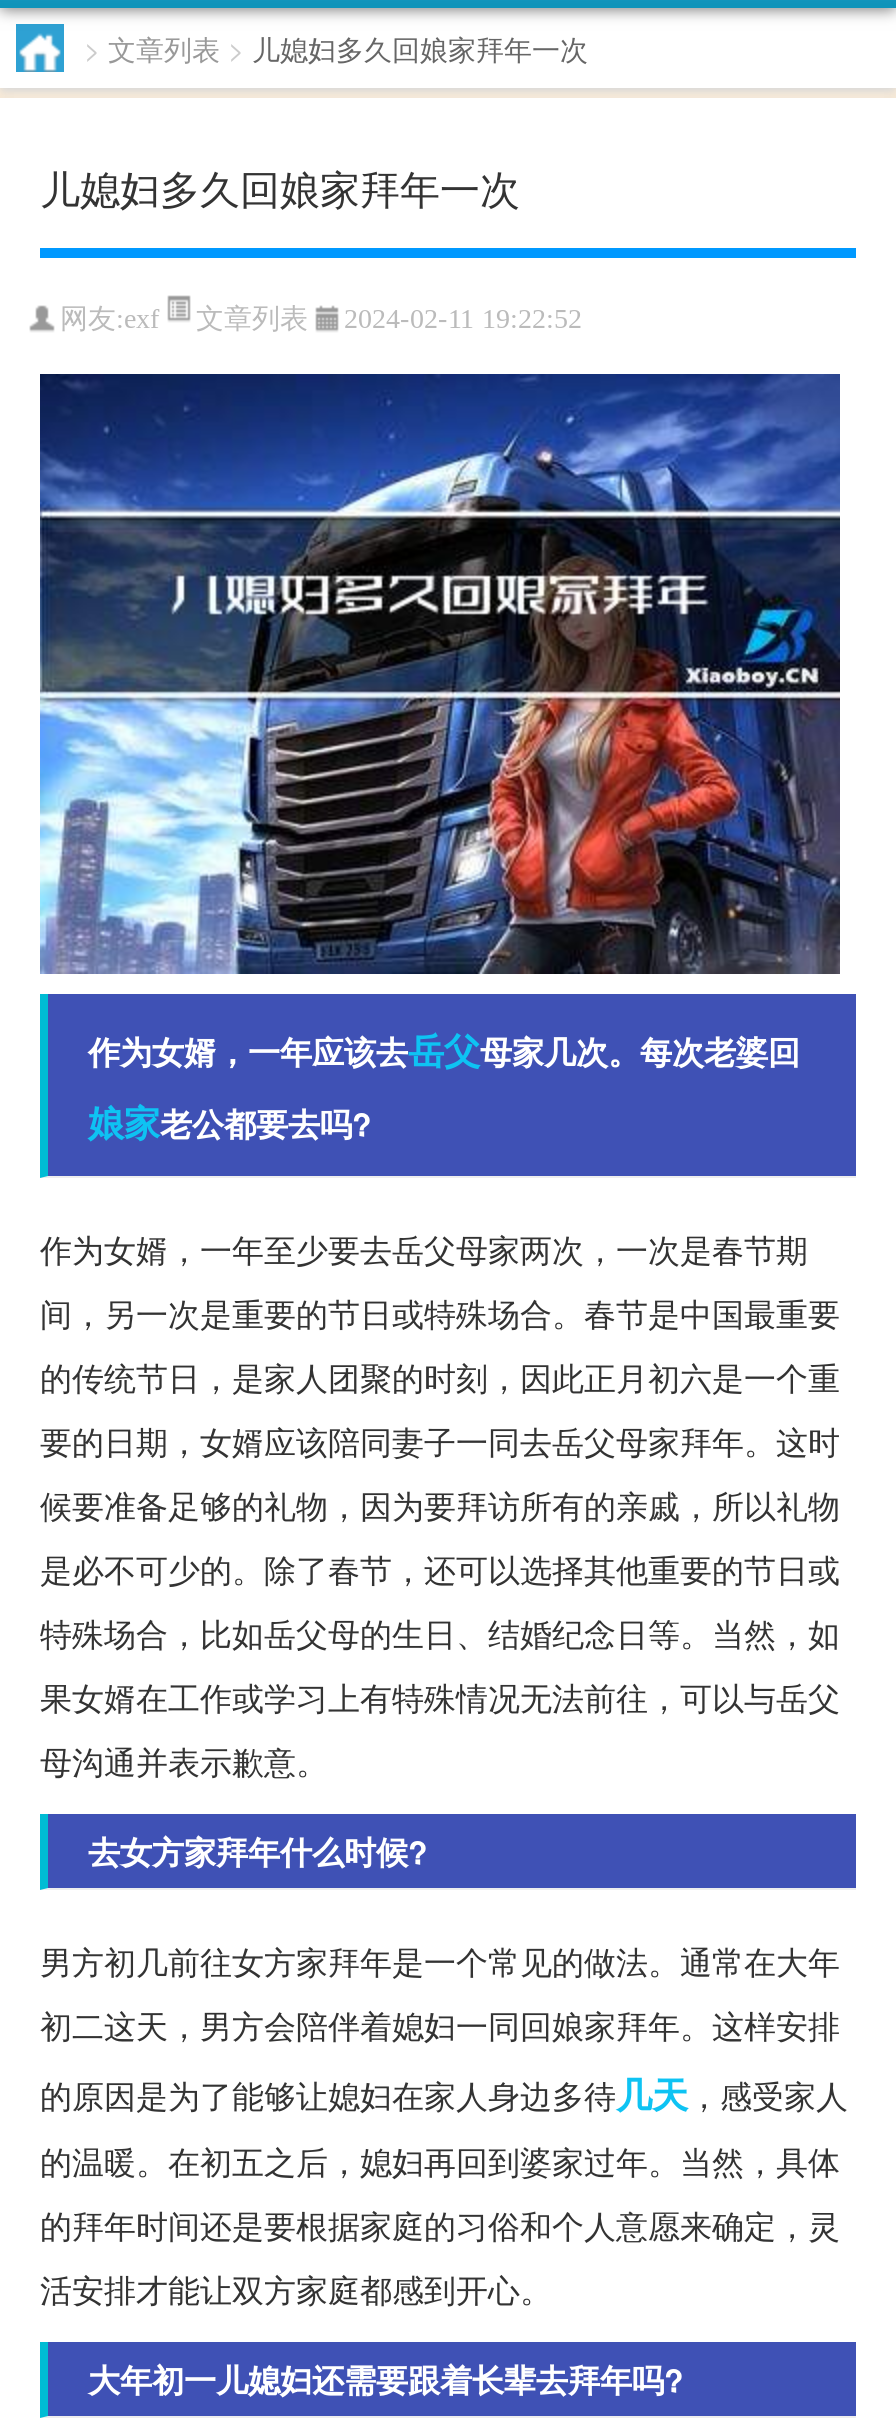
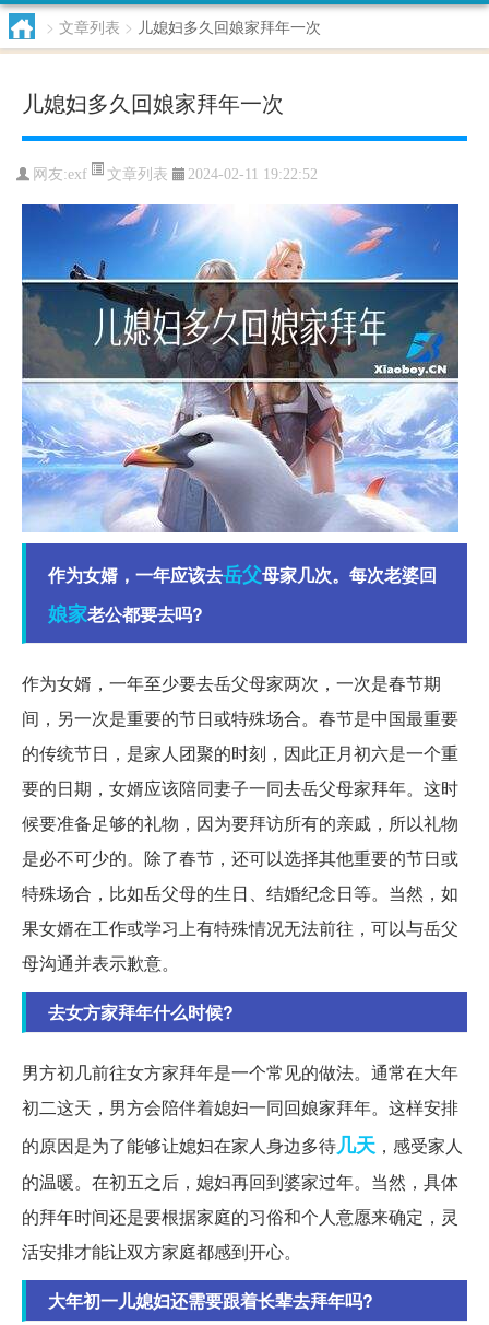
- [image]
+ [image]
